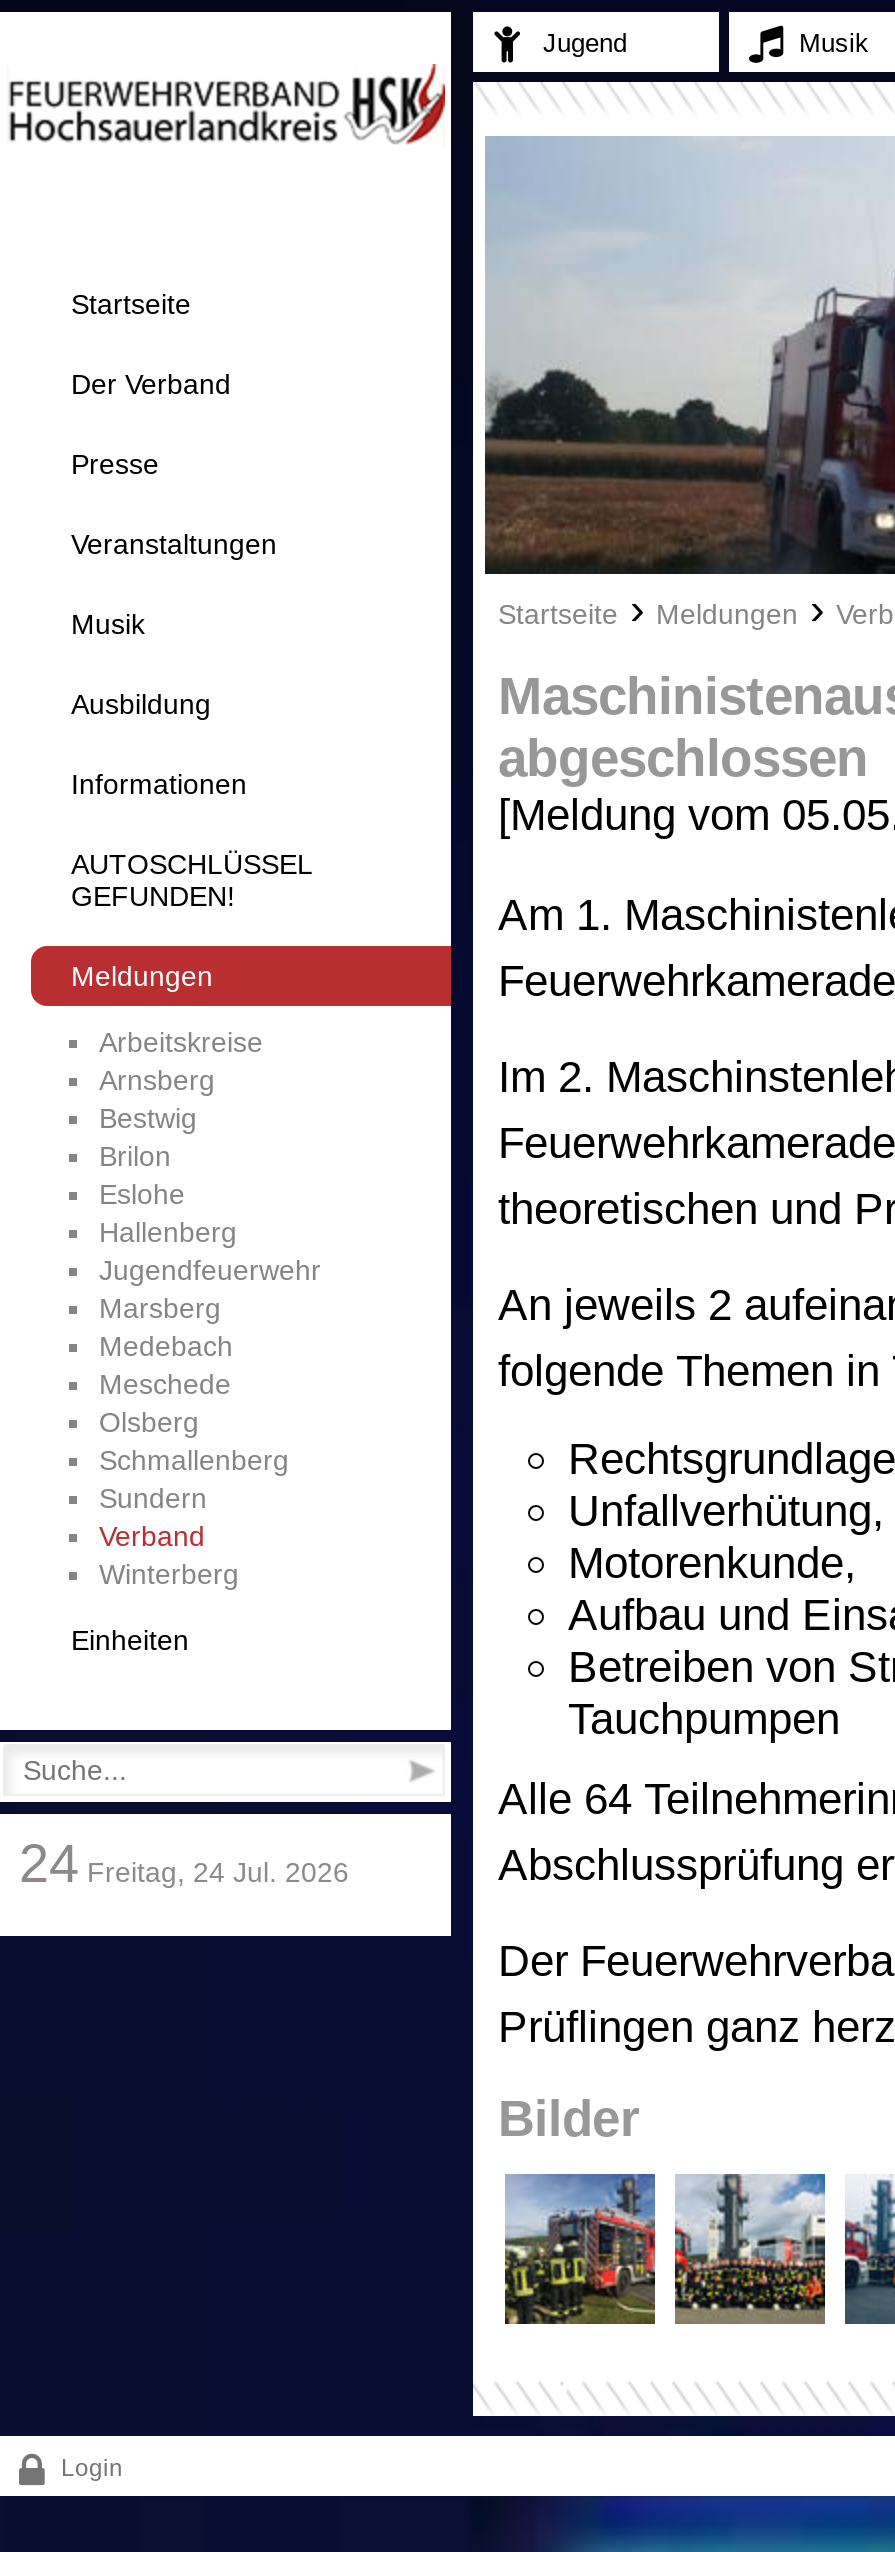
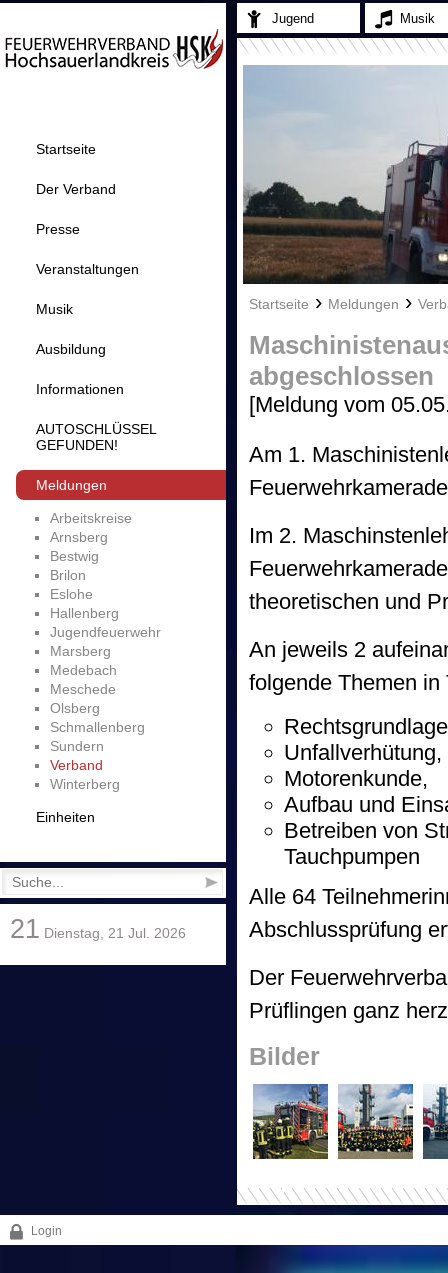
- 24 Freitag, 24 Jul. 2026
+ 21 Dienstag, 21 Jul. 2026
